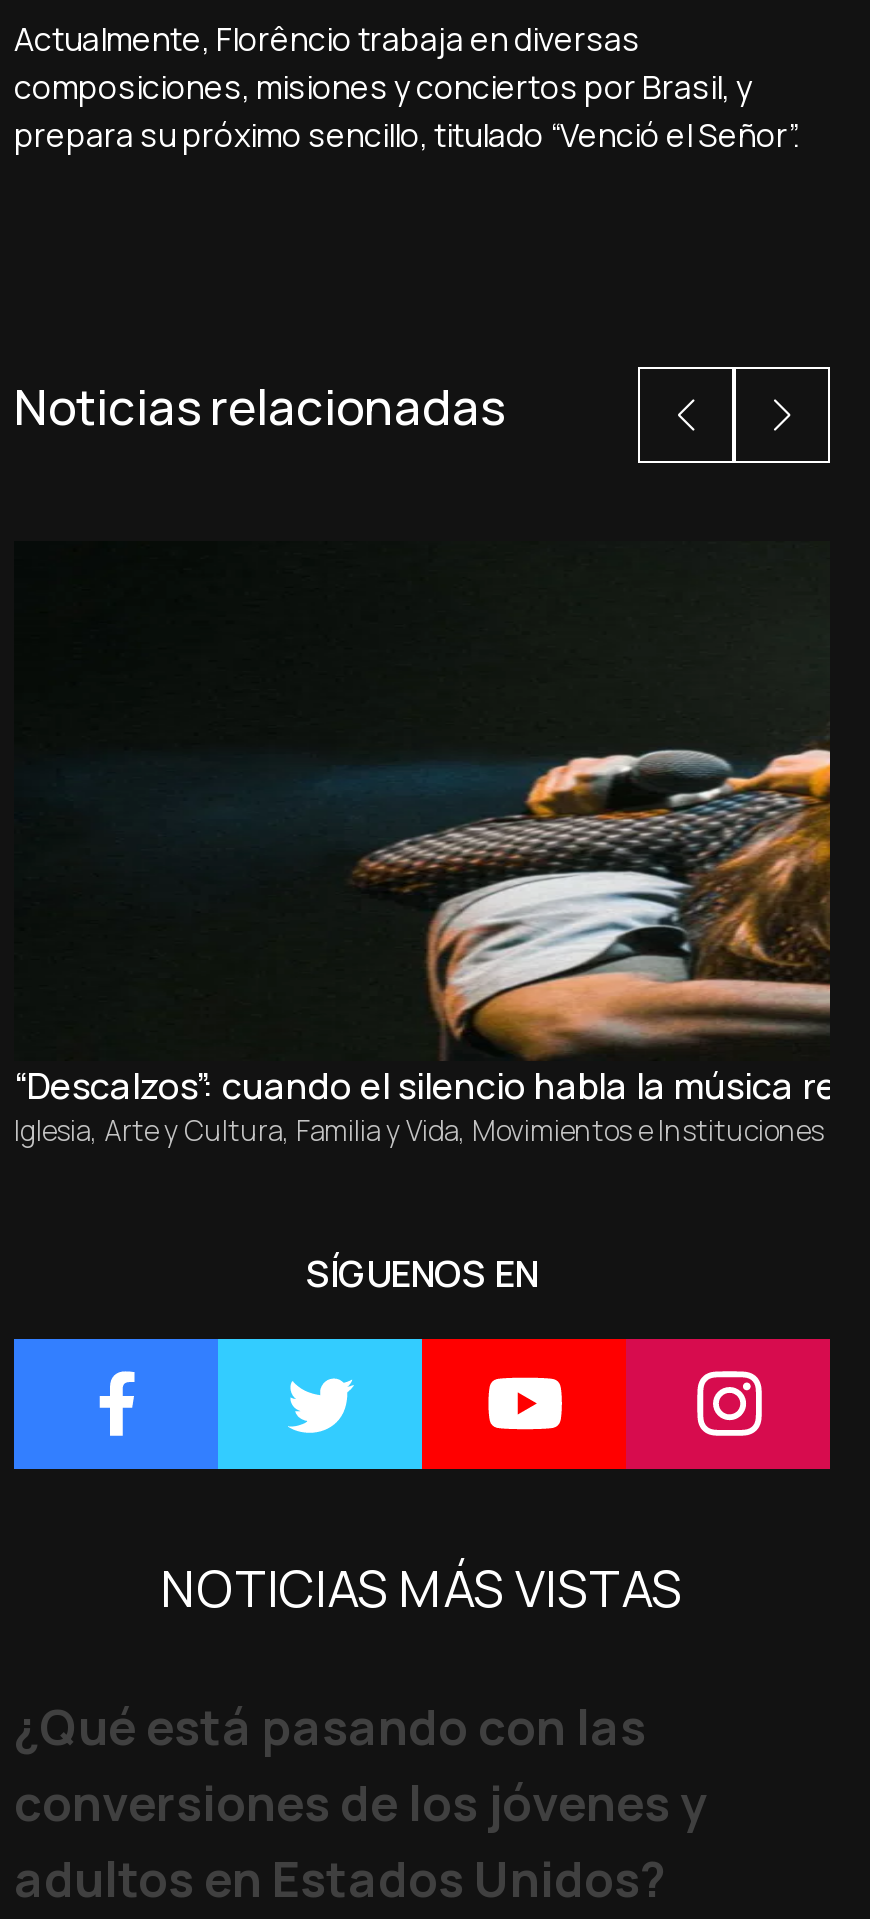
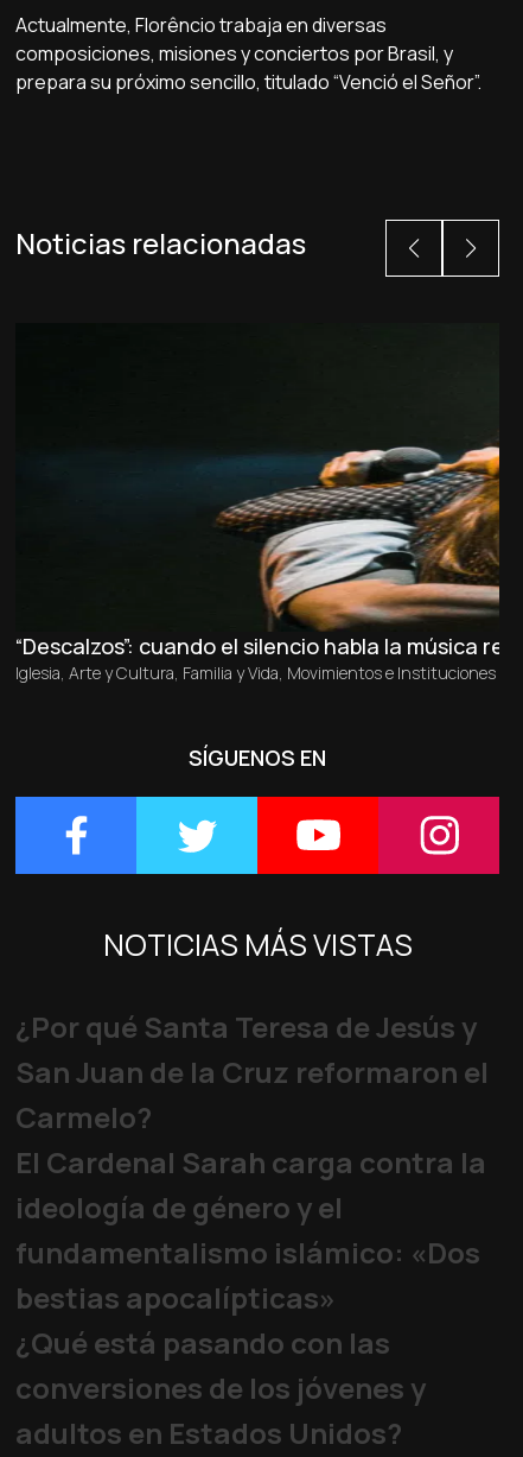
+ ¿Por qué Santa Teresa de Jesús y
+ San Juan de la Cruz reformaron el
+ Carmelo?
+ El Cardenal Sarah carga contra la
+ ideología de género y el
+ fundamentalismo islámico: «Dos
+ bestias apocalípticas»
